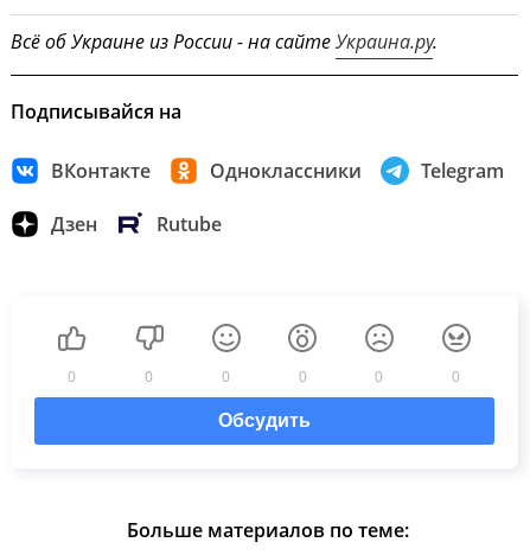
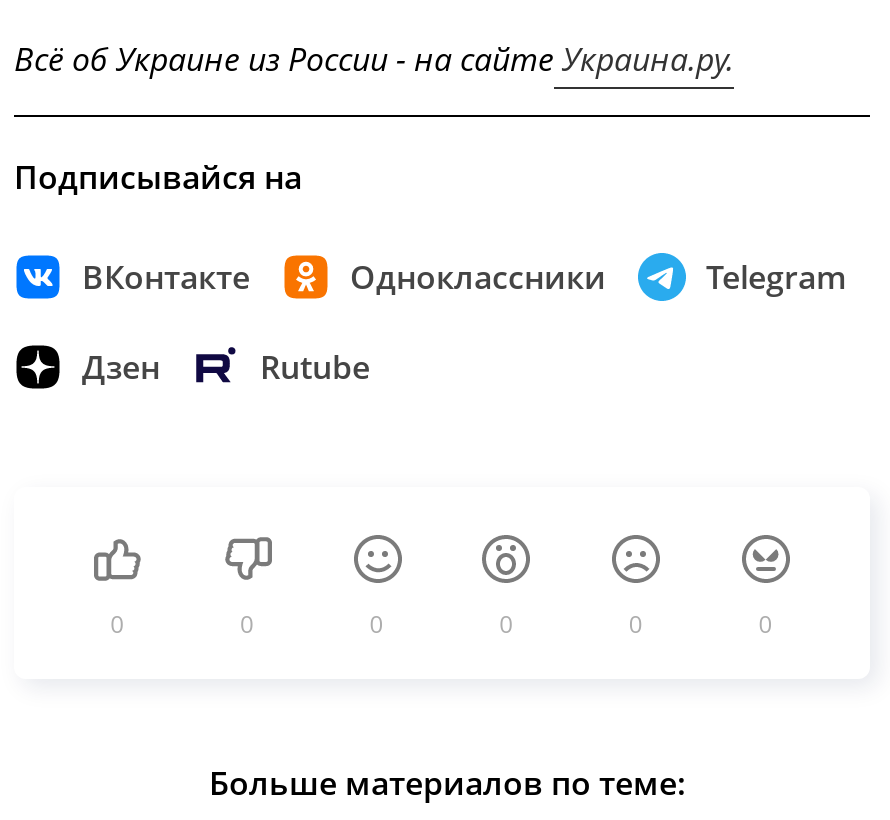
- Обсудить
